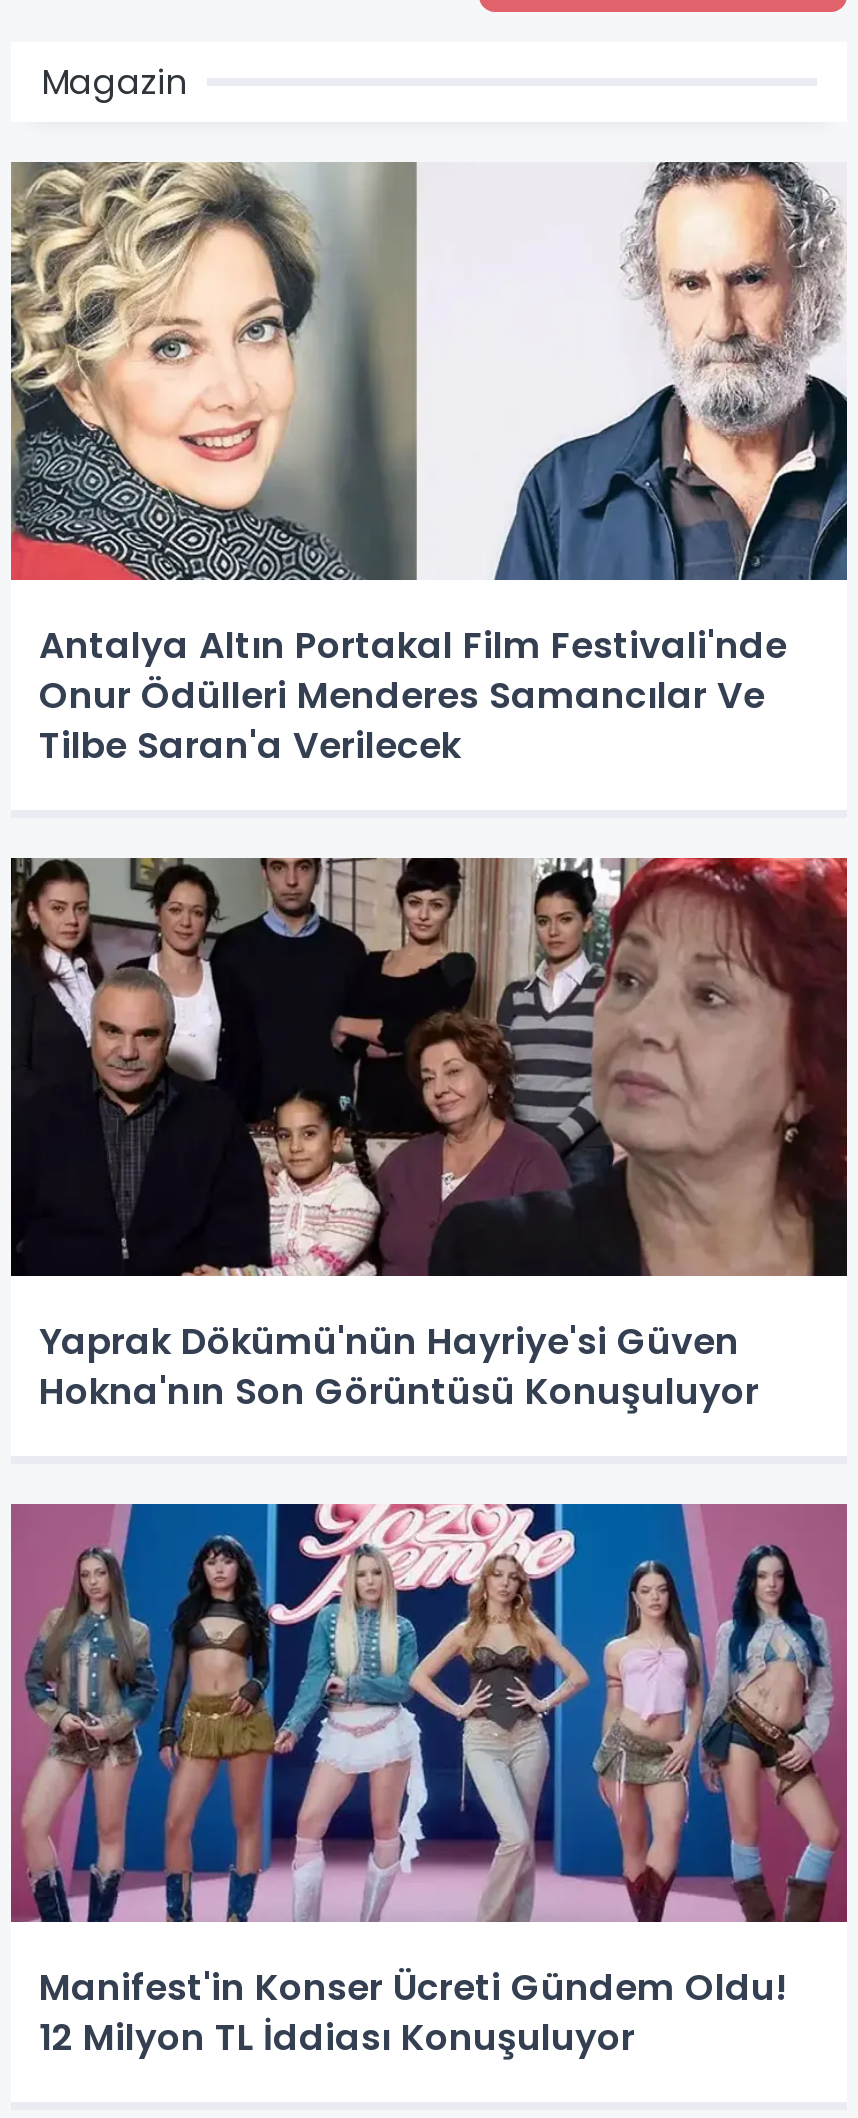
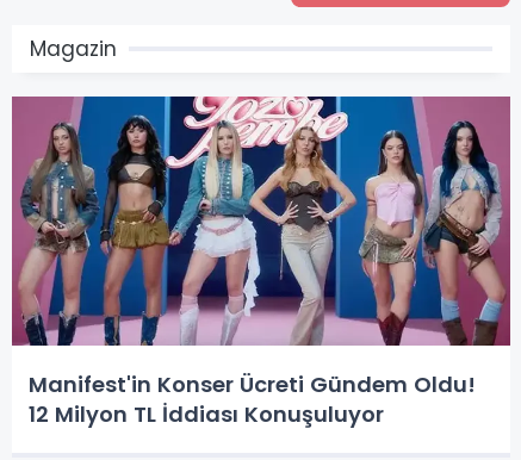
- [image]
- Antalya Altın Portakal Film Festivali'nde
- Onur Ödülleri Menderes Samancılar Ve
- Tilbe Saran'a Verilecek

- [image]

- [image]
- Yaprak Dökümü'nün Hayriye'si Güven
- Hokna'nın Son Görüntüsü Konuşuluyor
